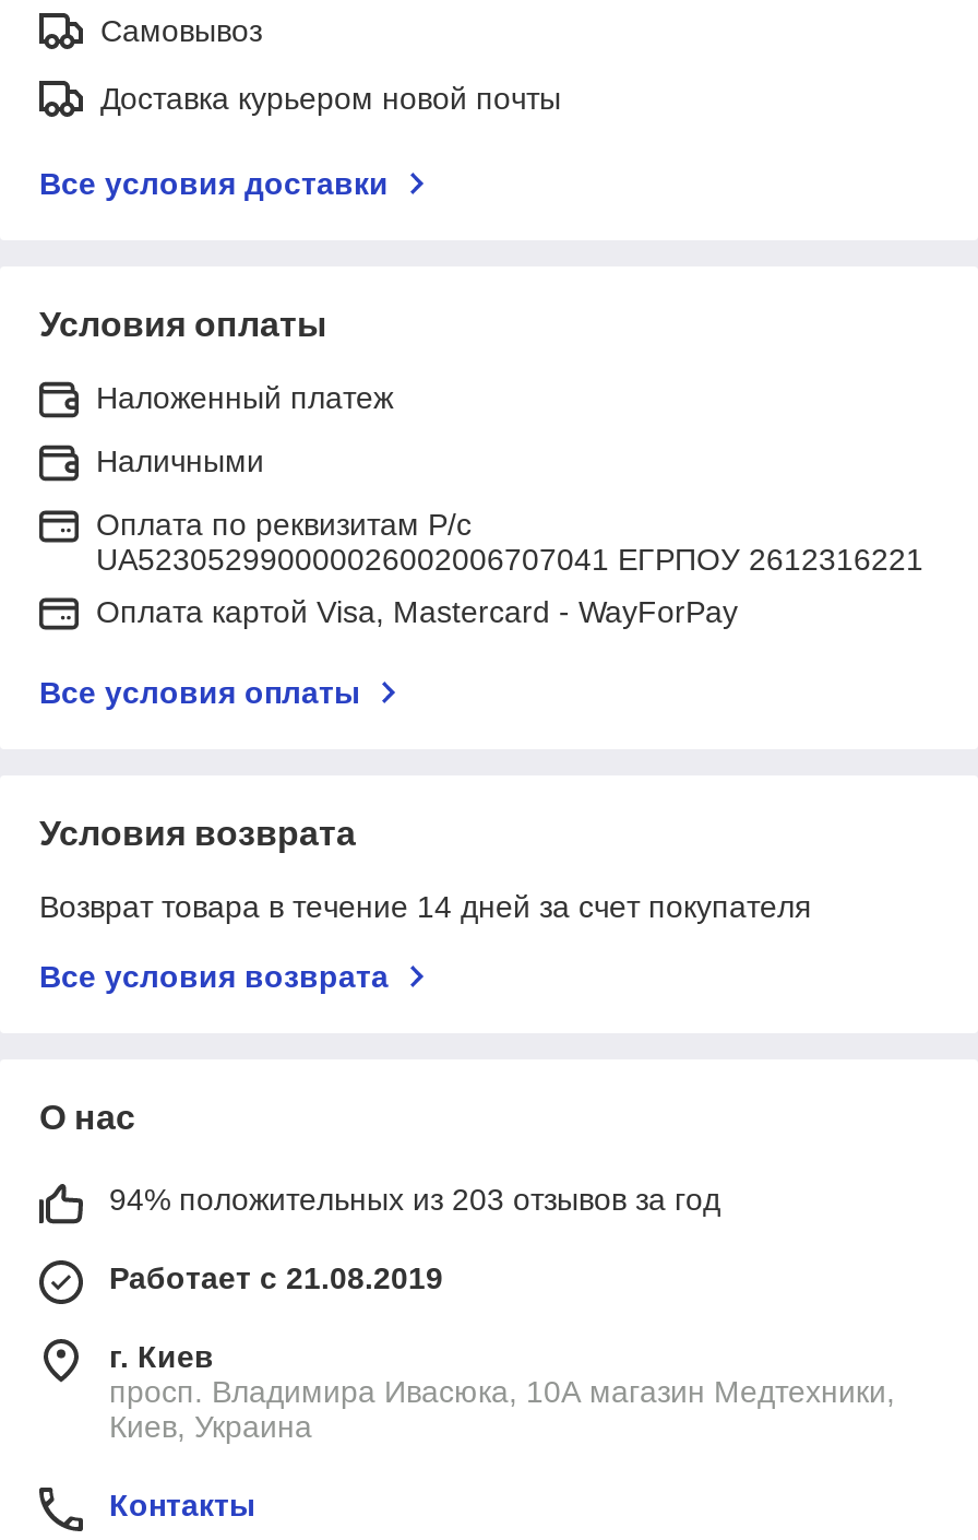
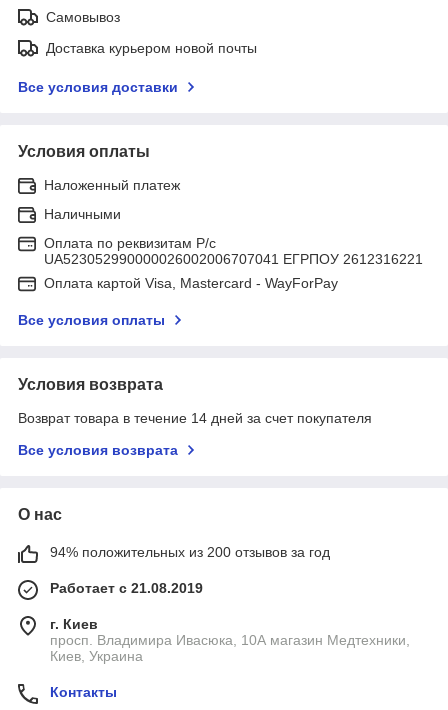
- 94% положительных из 203 отзывов за год
+ 94% положительных из 200 отзывов за год
